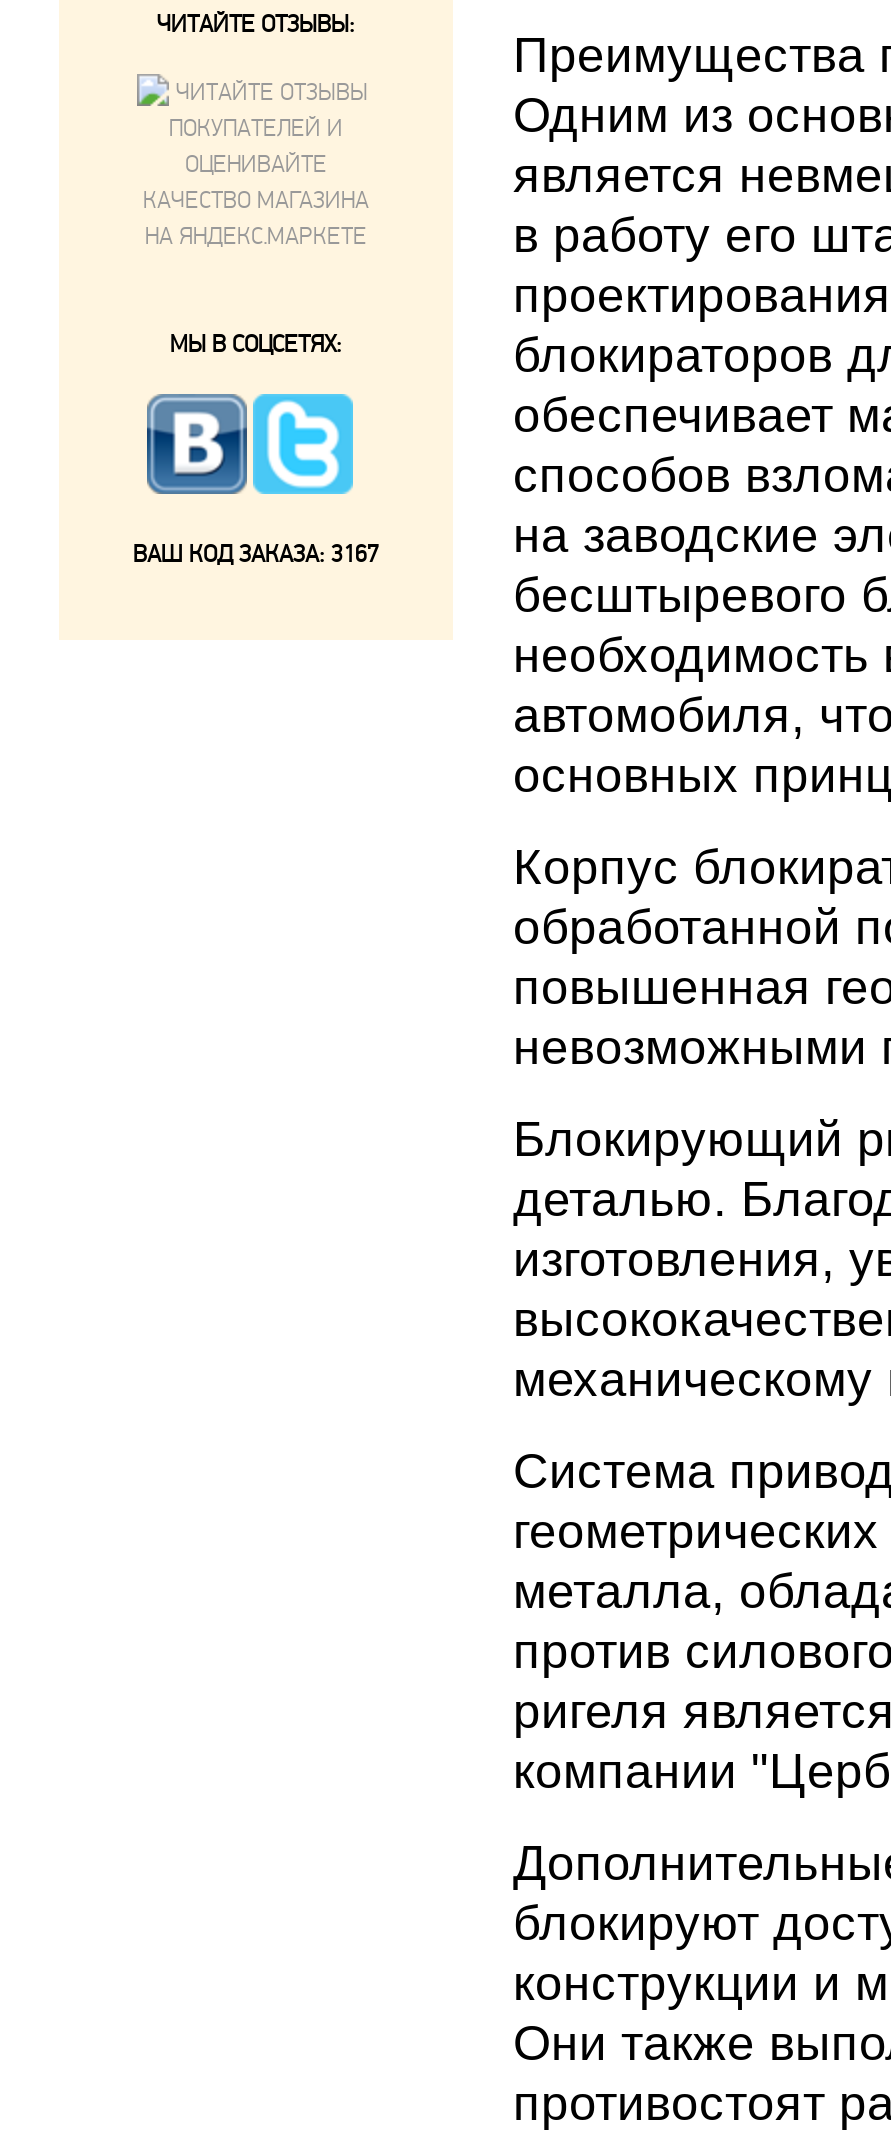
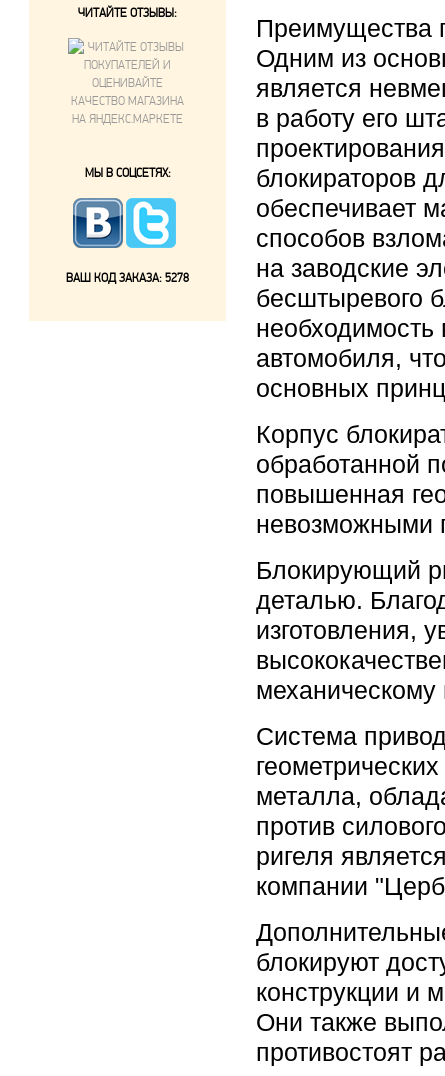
- ВАШ КОД ЗАКАЗА: 3167
+ ВАШ КОД ЗАКАЗА: 5278
